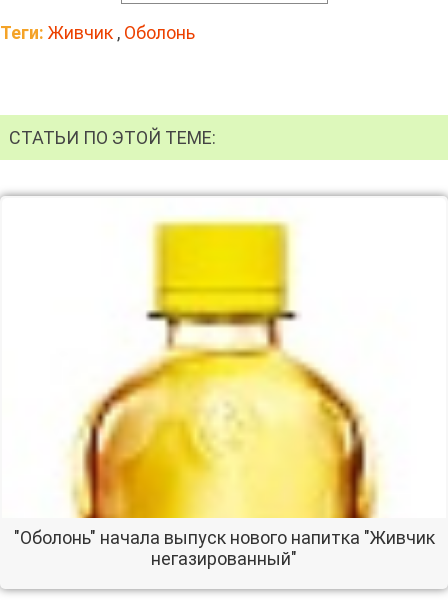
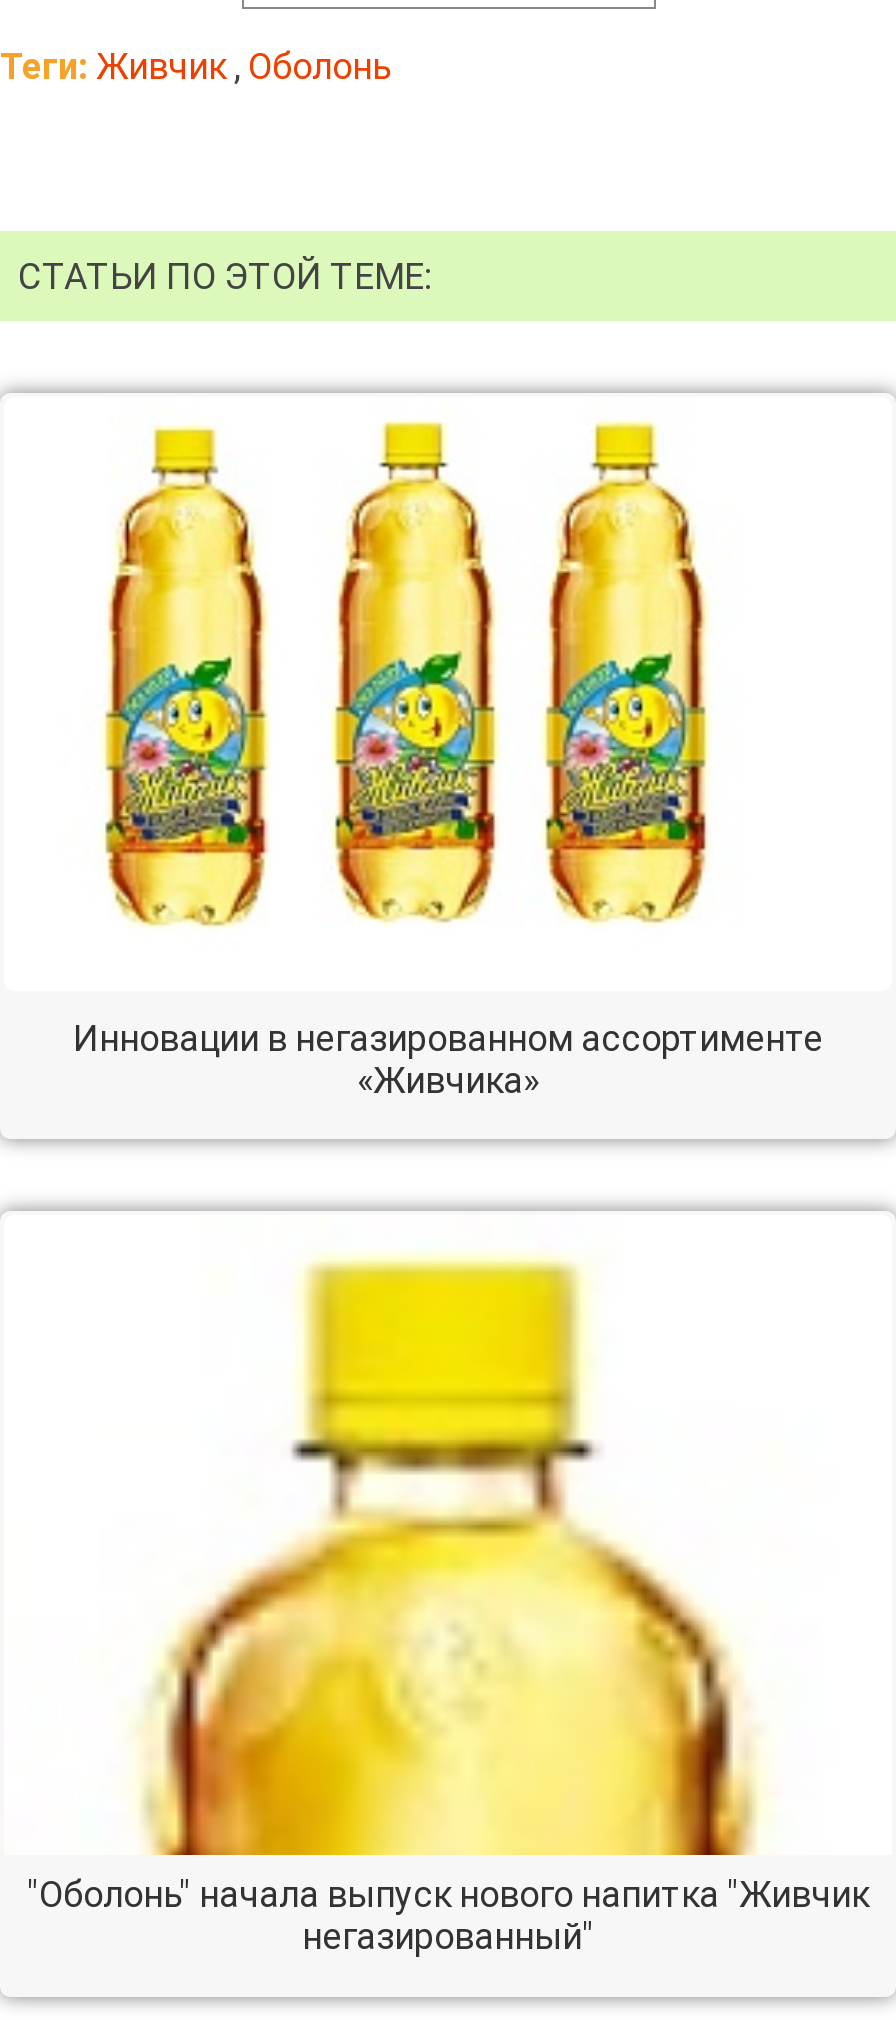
+ Инновации в негазированном ассортименте
+ «Живчика»

+ [image]

+ [image]

+ [image]
